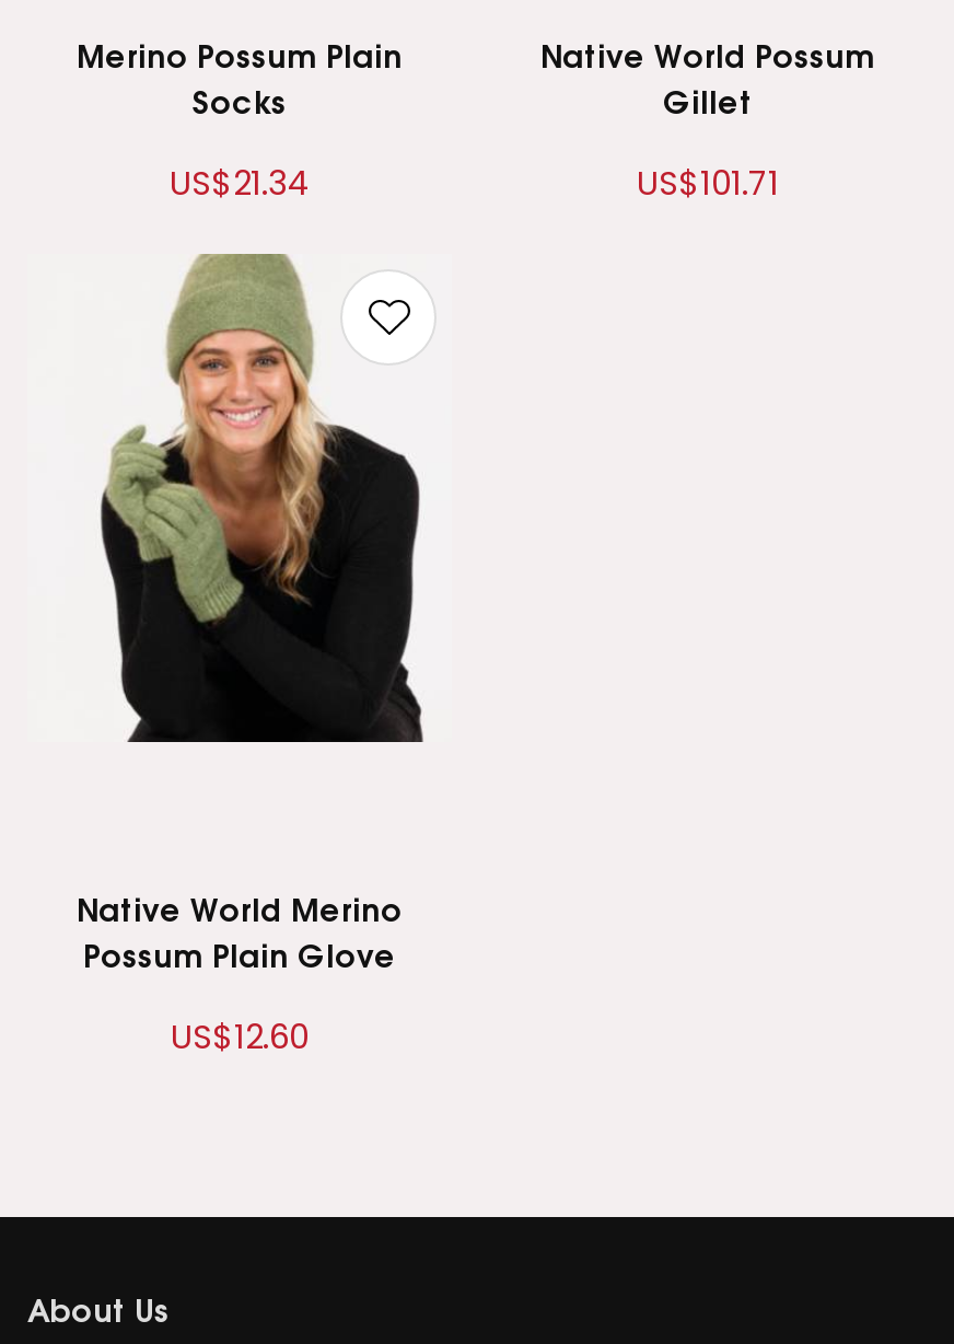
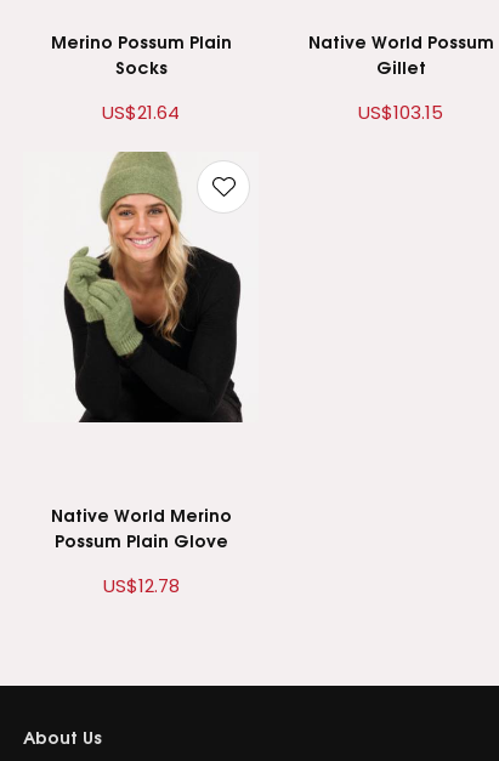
- US$21.34
+ US$21.64

- US$101.71
+ US$103.15

- US$12.60
+ US$12.78
